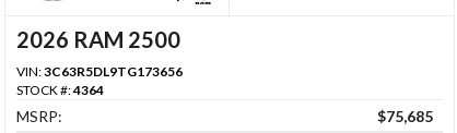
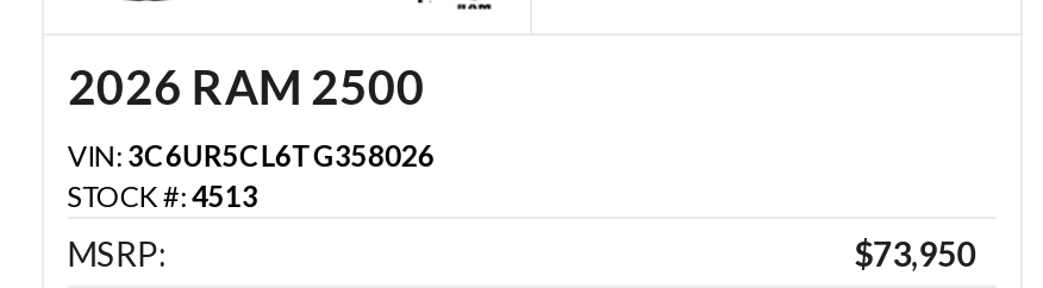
- VIN: 3C63R5DL9TG173656
+ VIN: 3C6UR5CL6TG358026

- STOCK #:4364
+ STOCK #:4513

- $75,685
+ $73,950
